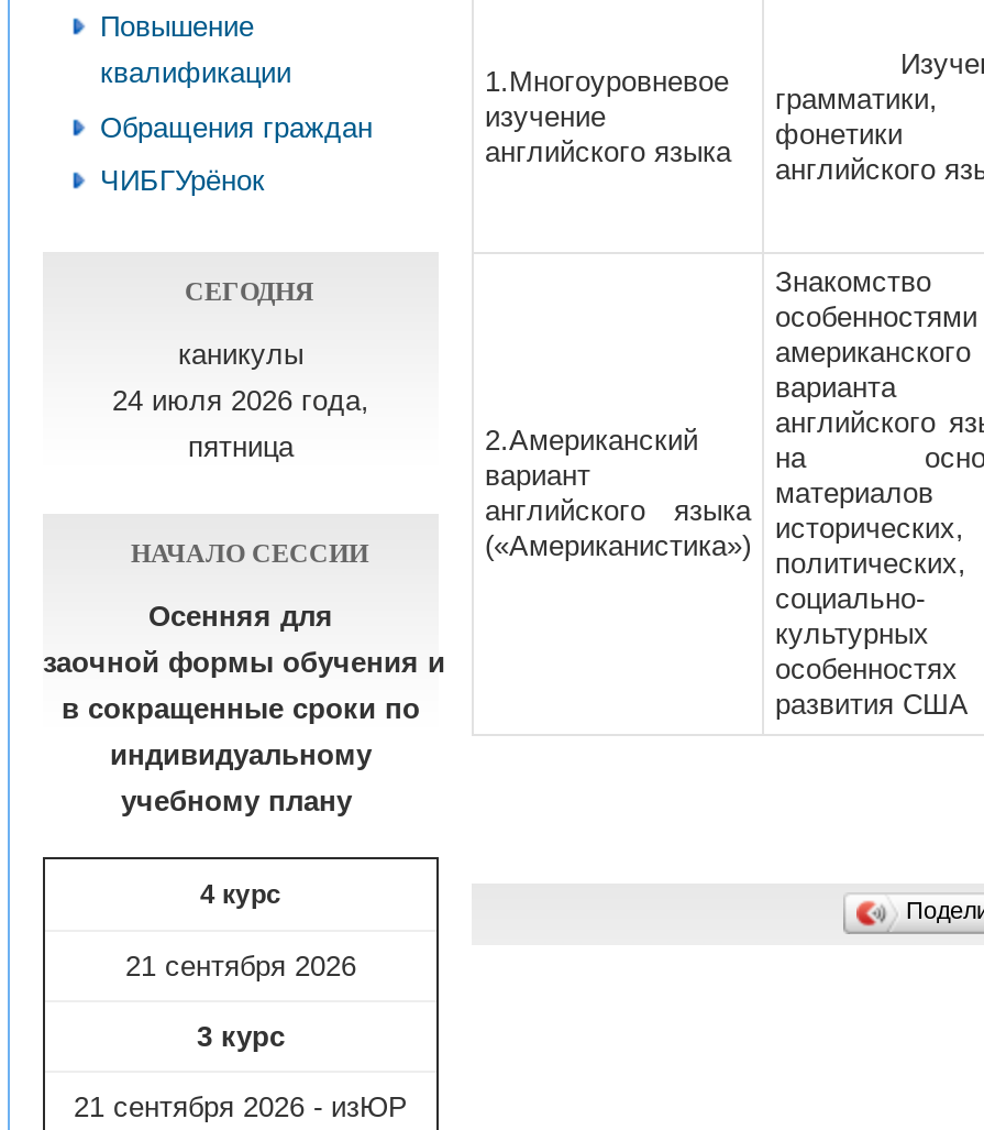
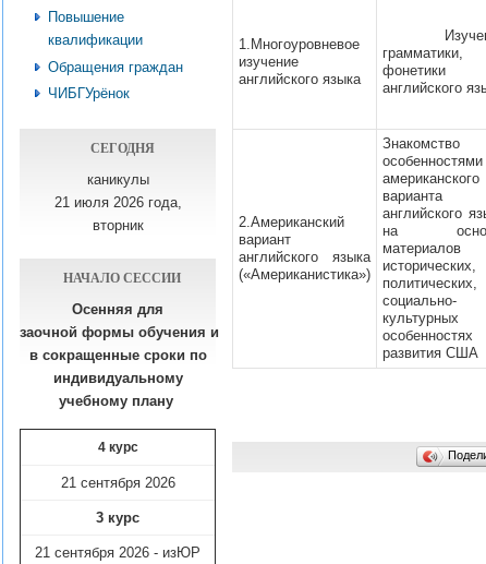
- 24 июля 2026 года,
- пятница
+ 21 июля 2026 года,
+ вторник
